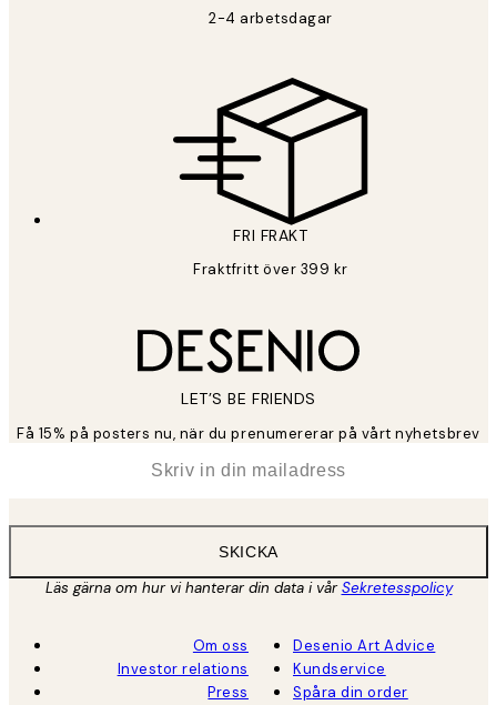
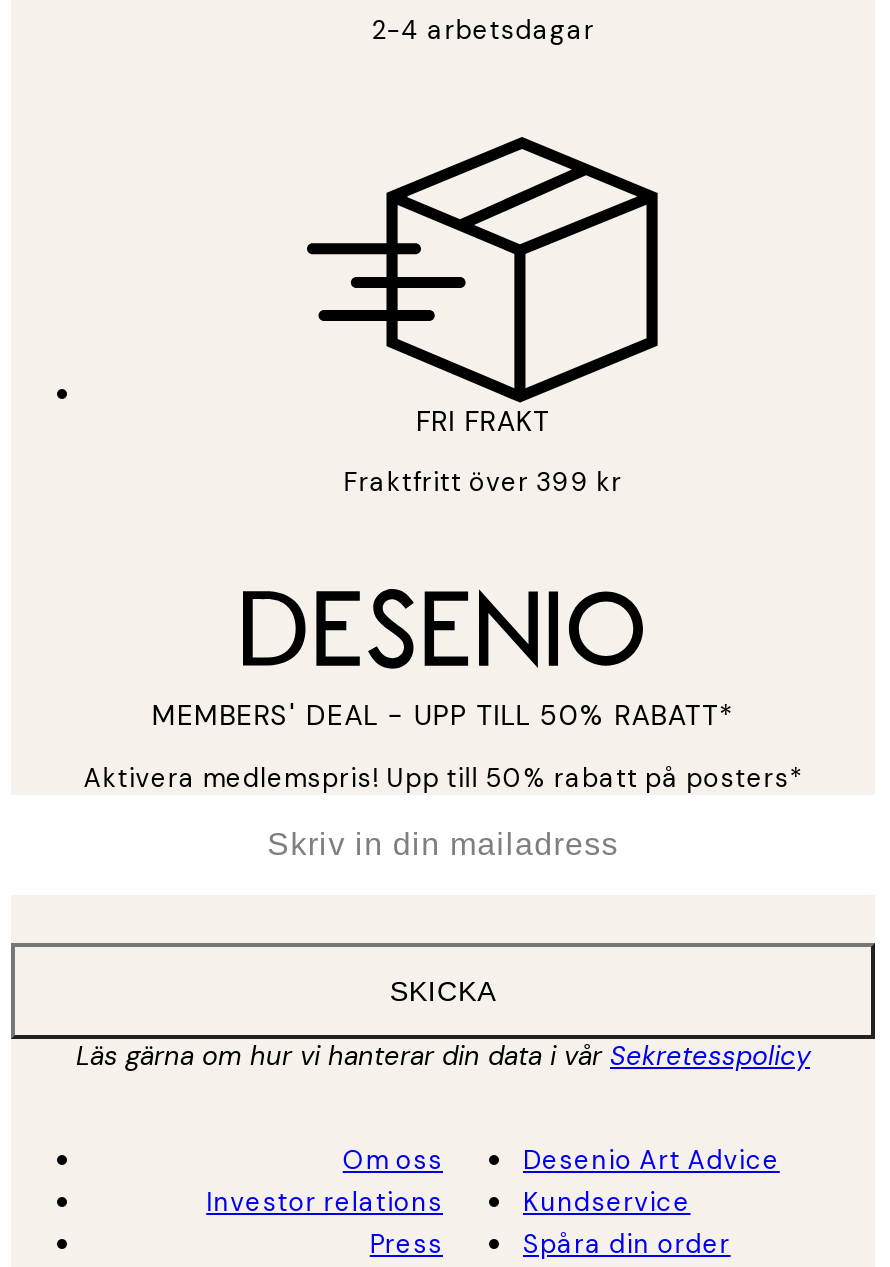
- LET’S BE FRIENDS
+ MEMBERS' DEAL - UPP TILL 50% RABATT*

- Få 15% på posters nu, när du prenumererar på vårt nyhetsbrev
+ Aktivera medlemspris! Upp till 50% rabatt på posters*
